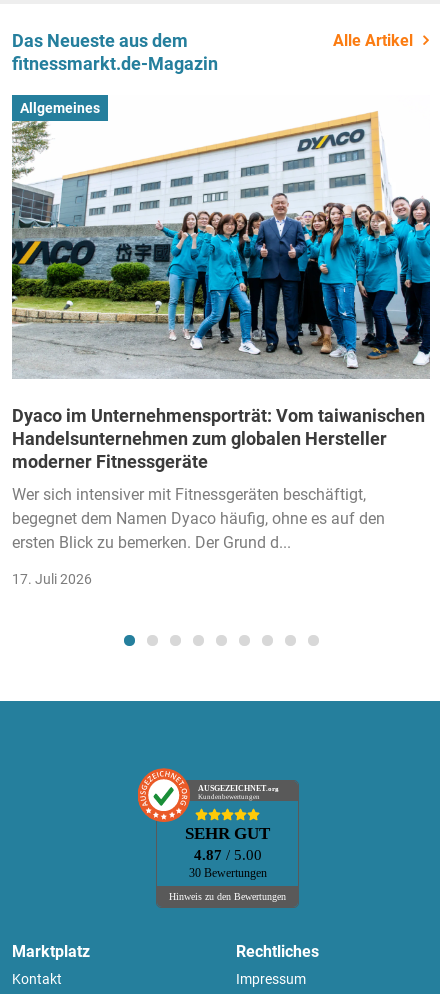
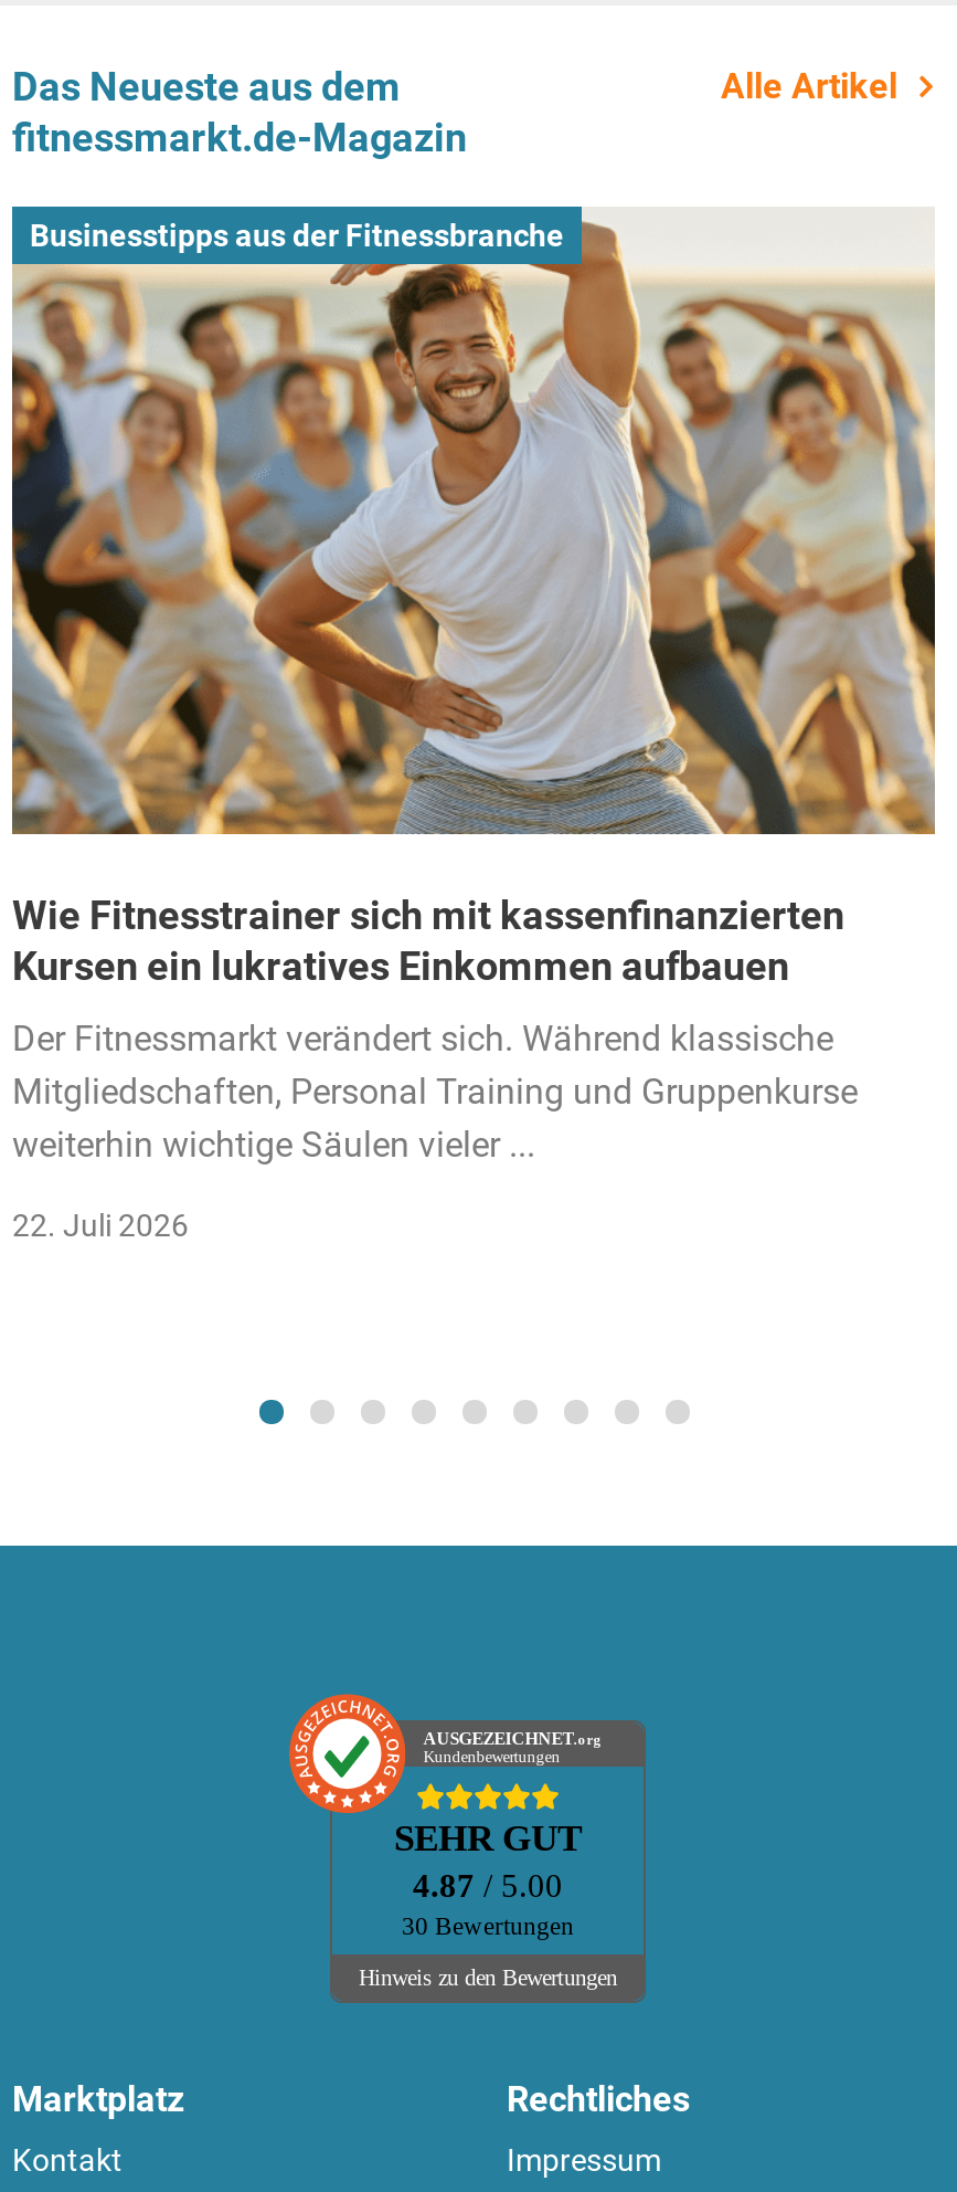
- [image]
- Allgemeines
+ [image]
+ Businesstipps aus der Fitnessbranche

- Dyaco im Unternehmensporträt: Vom taiwanischen
- Handelsunternehmen zum globalen Hersteller
- moderner Fitnessgeräte
+ Wie Fitnesstrainer sich mit kassenfinanzierten
+ Kursen ein lukratives Einkommen aufbauen

- Wer sich intensiver mit Fitnessgeräten beschäftigt,
- begegnet dem Namen Dyaco häufig, ohne es auf den
- ersten Blick zu bemerken. Der Grund d...
+ Der Fitnessmarkt verändert sich. Während klassische
+ Mitgliedschaften, Personal Training und Gruppenkurse
+ weiterhin wichtige Säulen vieler ...

- 17. Juli 2026
+ 22. Juli 2026
